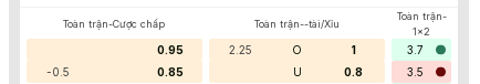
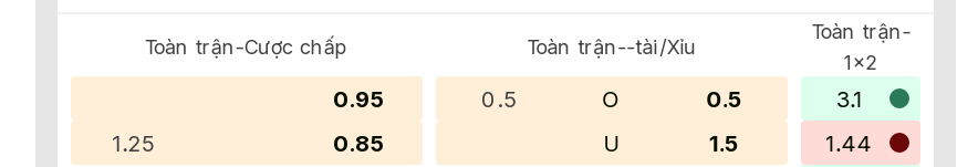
- 2.25
+ 0.5

- 1
+ 0.5

- 3.7
+ 3.1

- -0.5
+ 1.25

- 0.8
+ 1.5

- 3.5
+ 1.44
